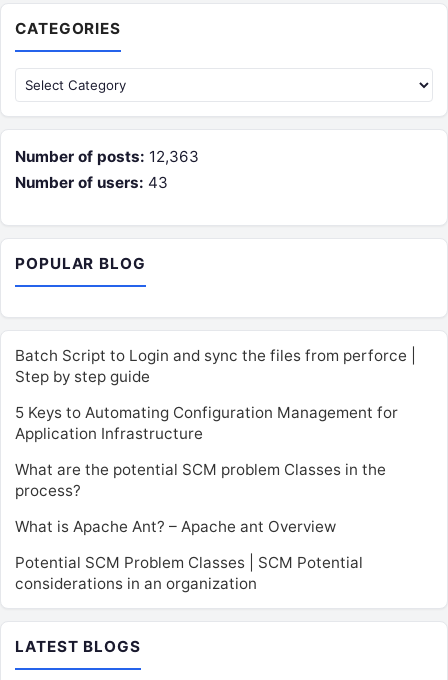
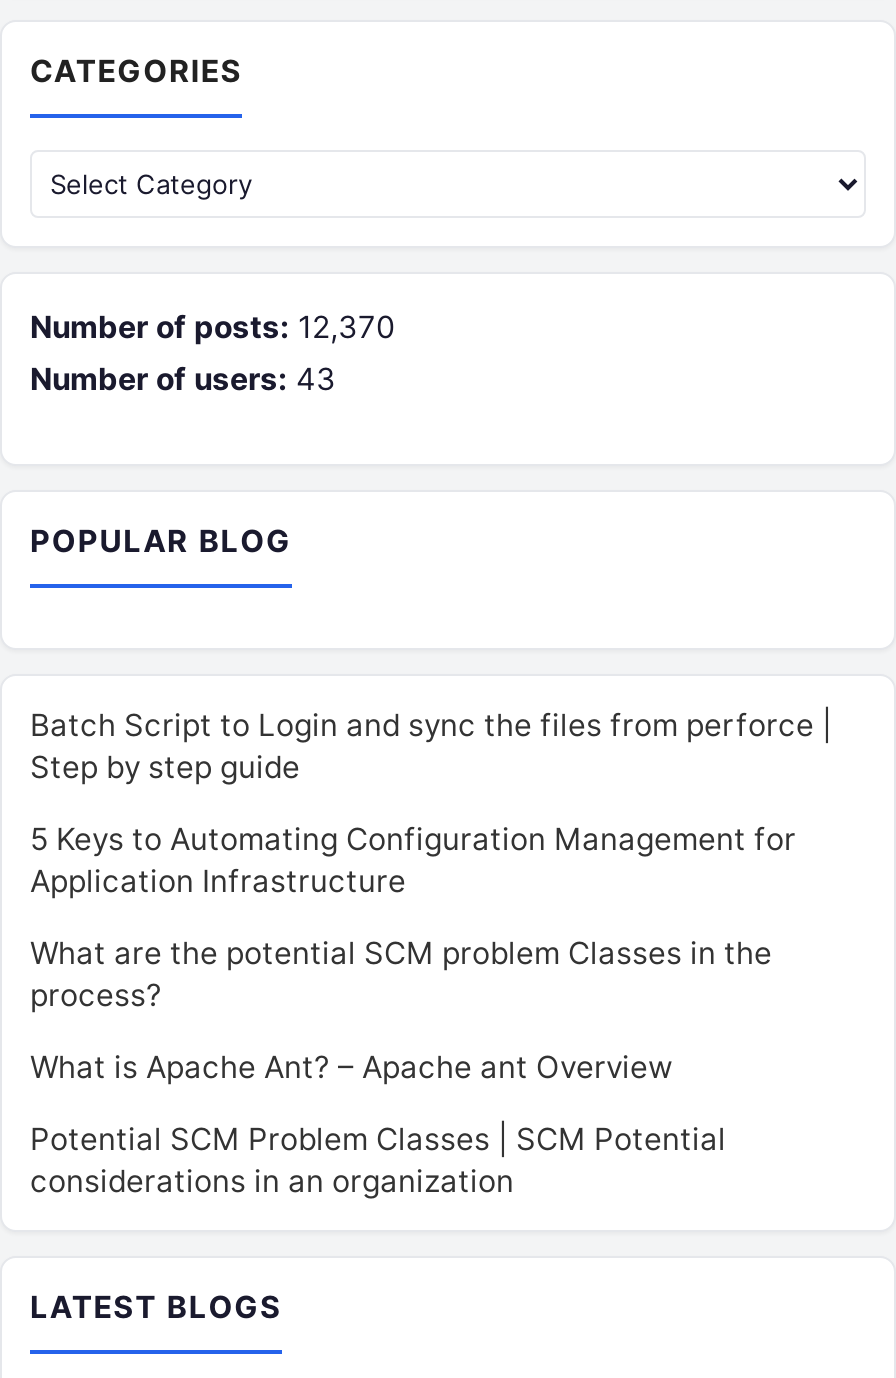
- Number of posts: 12,363
+ Number of posts: 12,370
